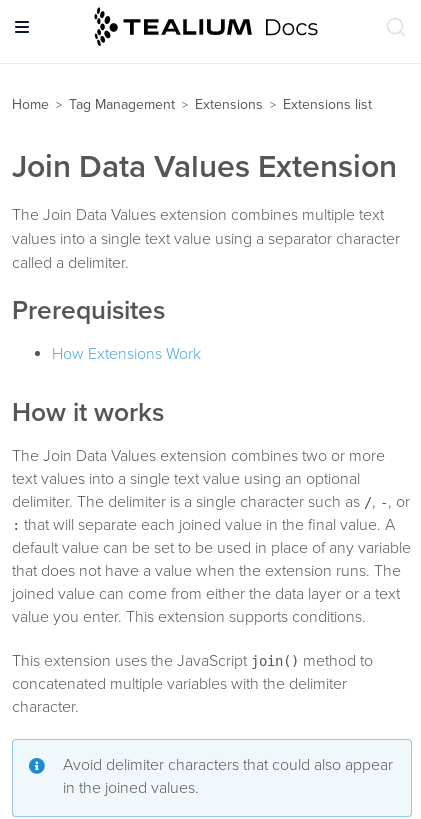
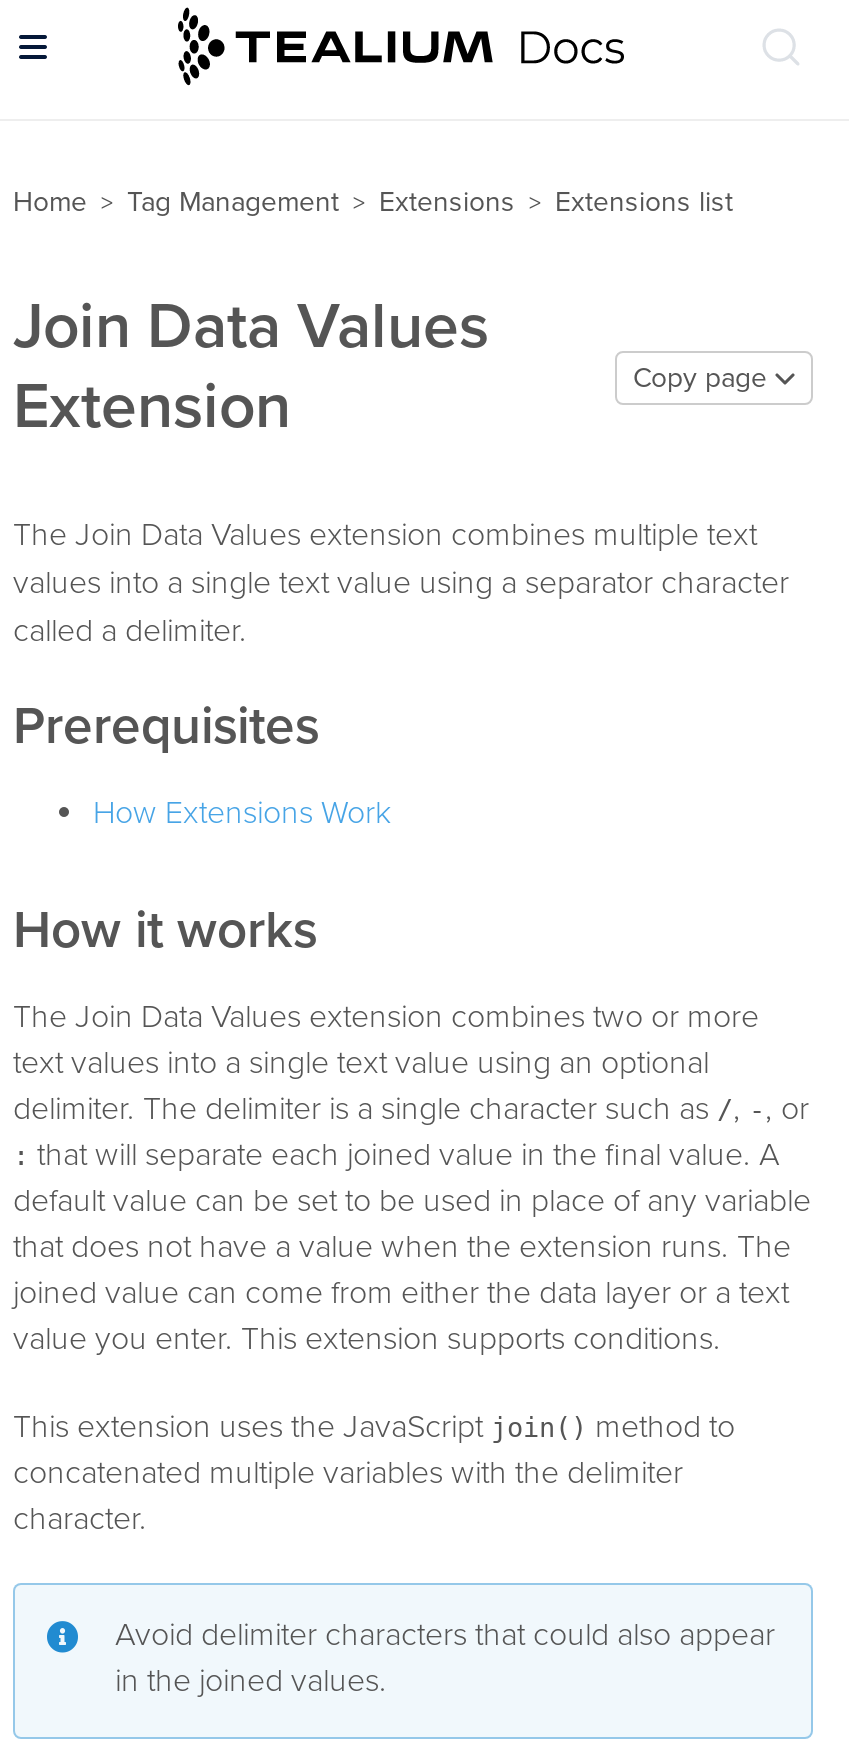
- Join Data Values Extension
+ Join Data Values
+ Extension
+ Copy page
